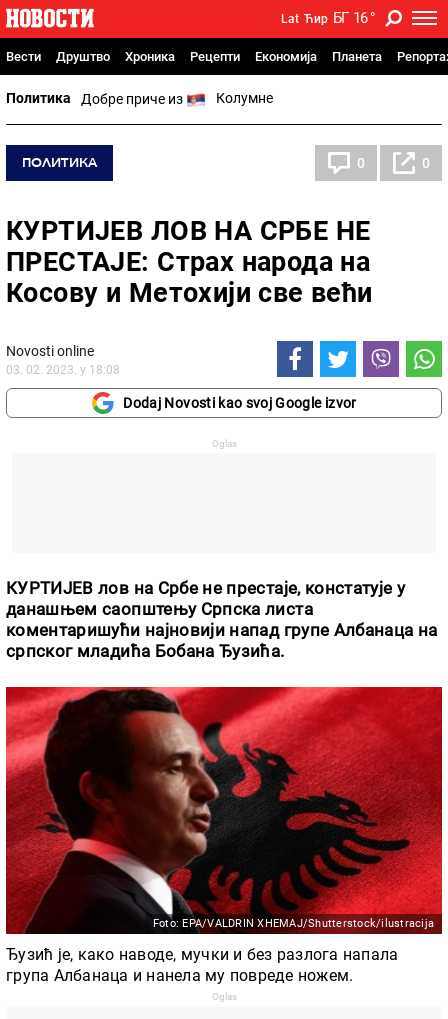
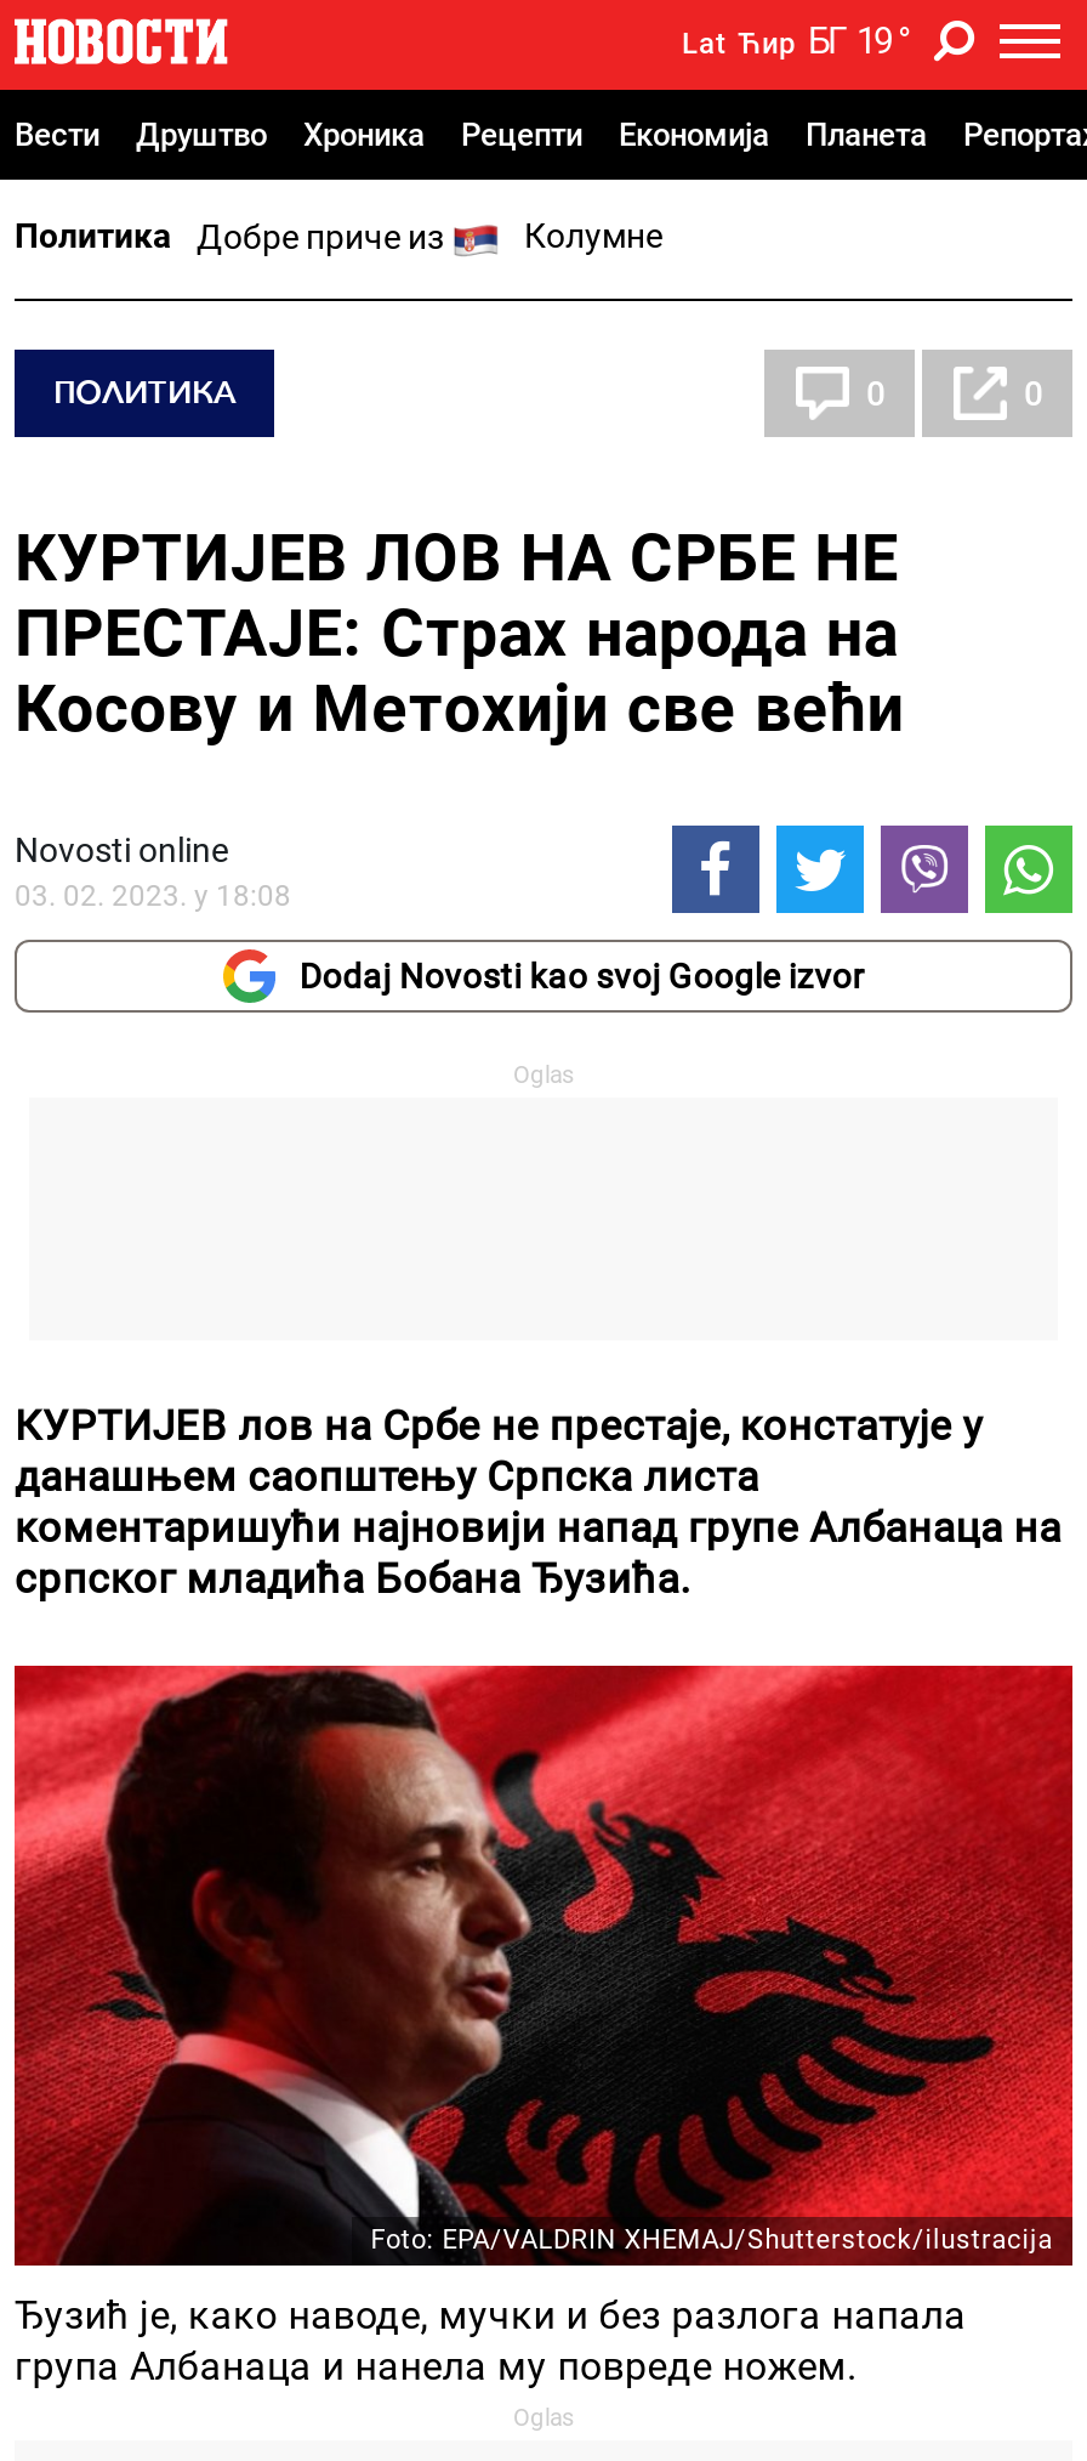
- Lat Ћир БГ 16 °
+ Lat Ћир БГ 19 °
